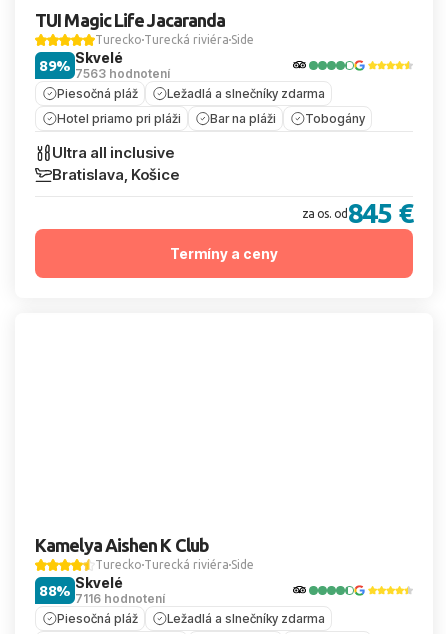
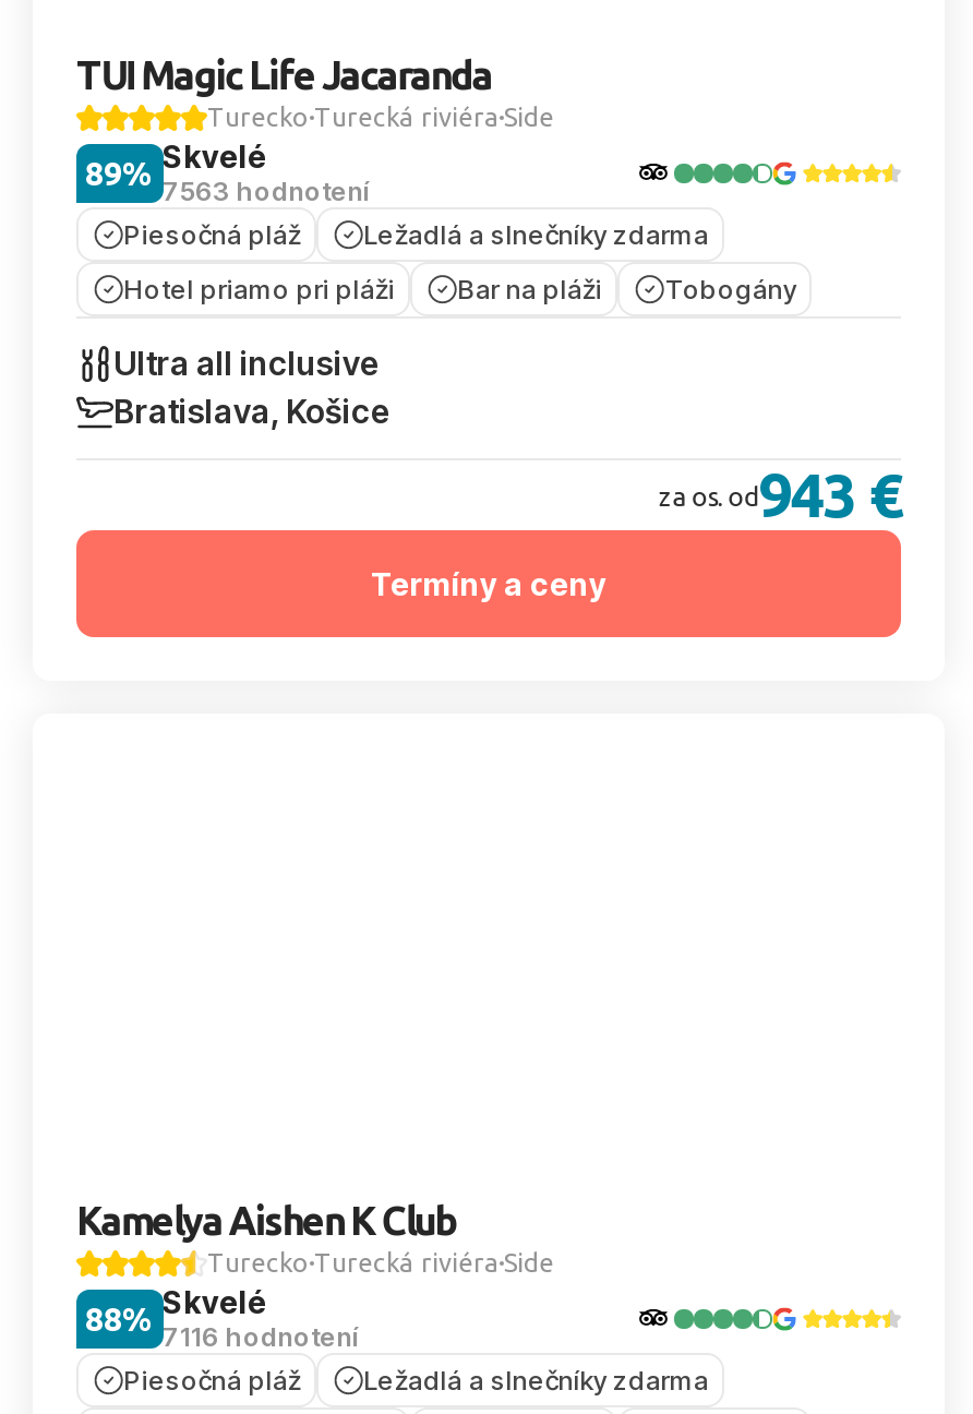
- za os. od845 €
+ za os. od943 €
